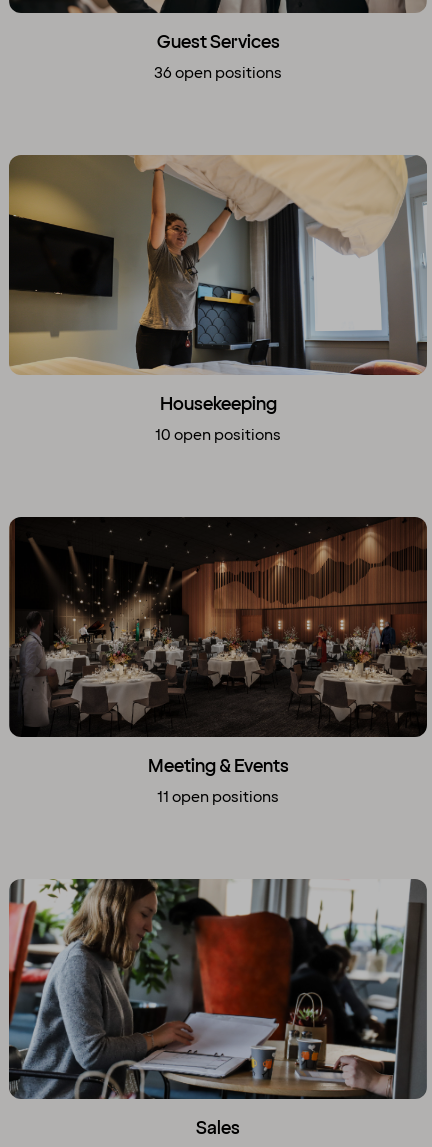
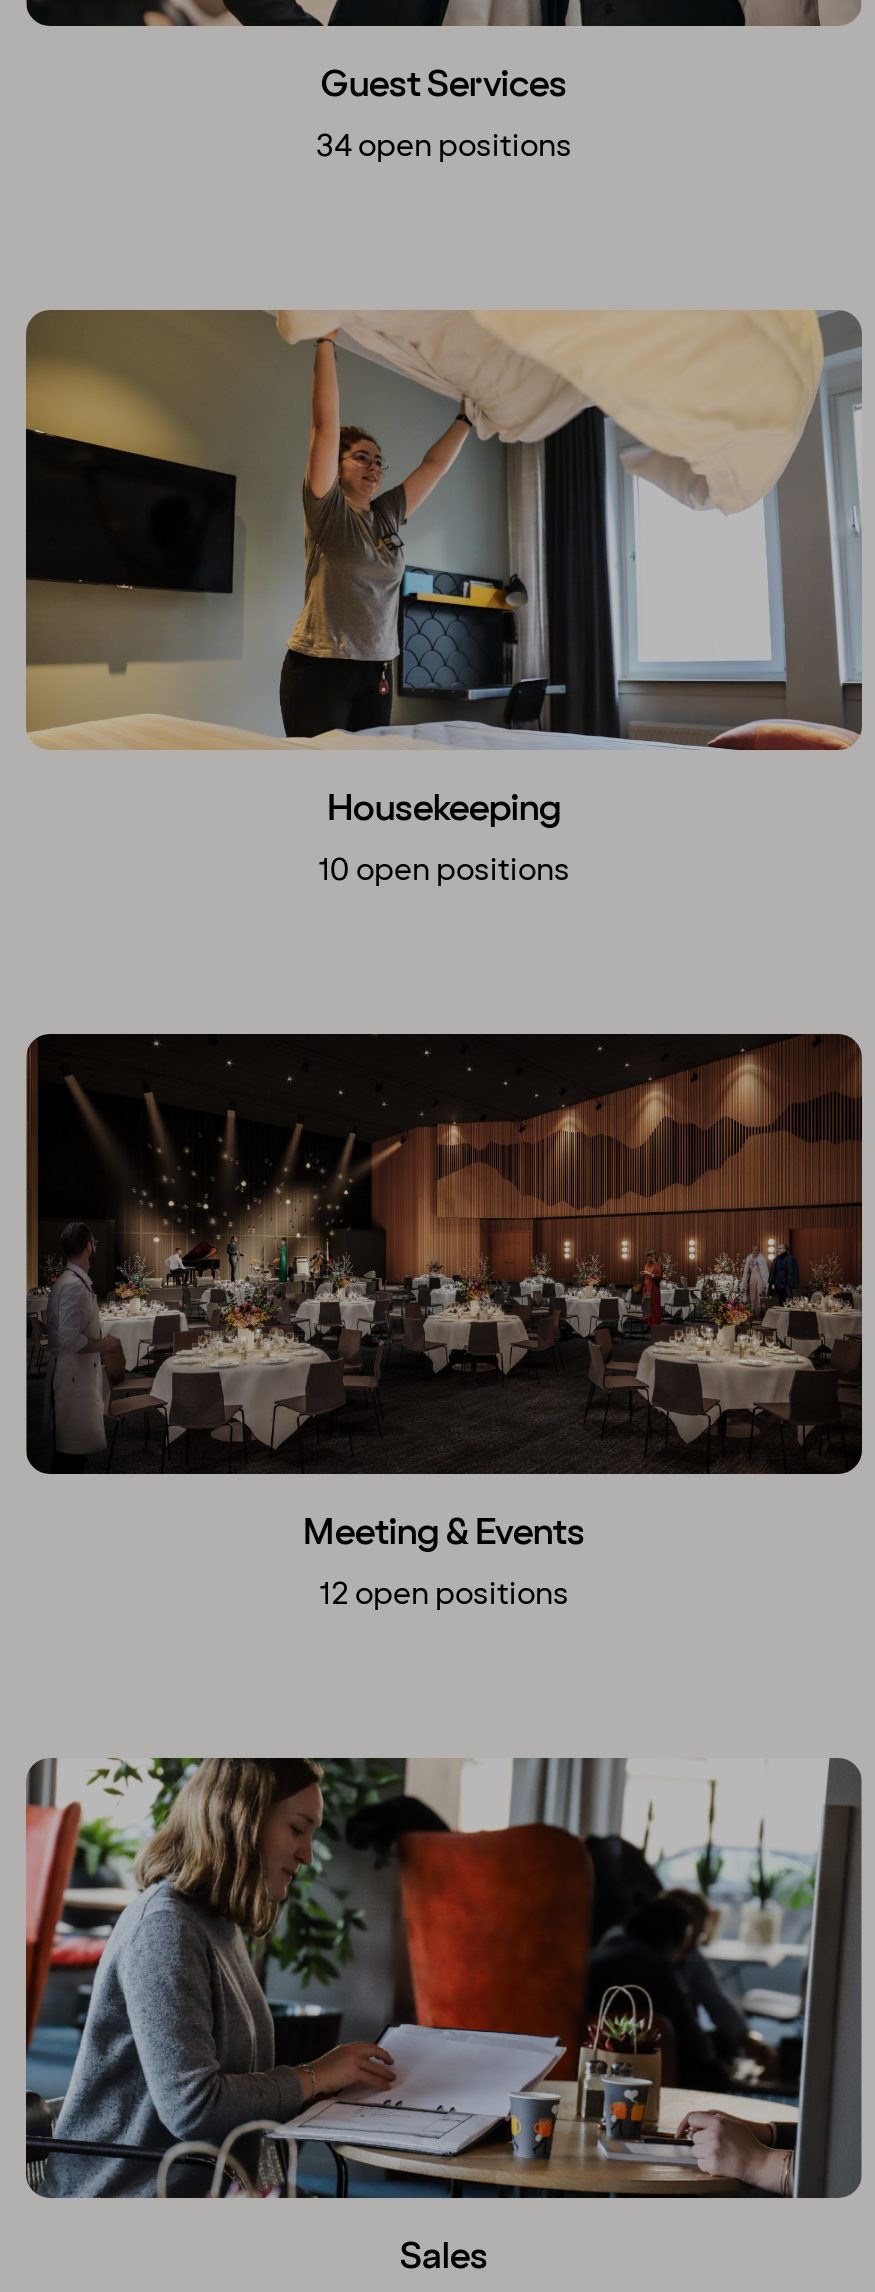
- 36 open positions
+ 34 open positions

- 11 open positions
+ 12 open positions
